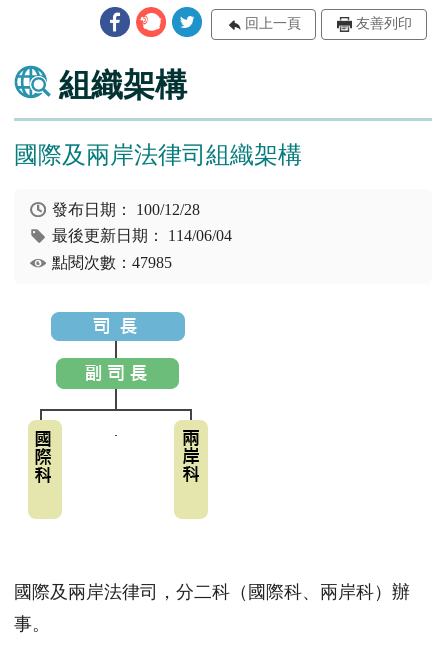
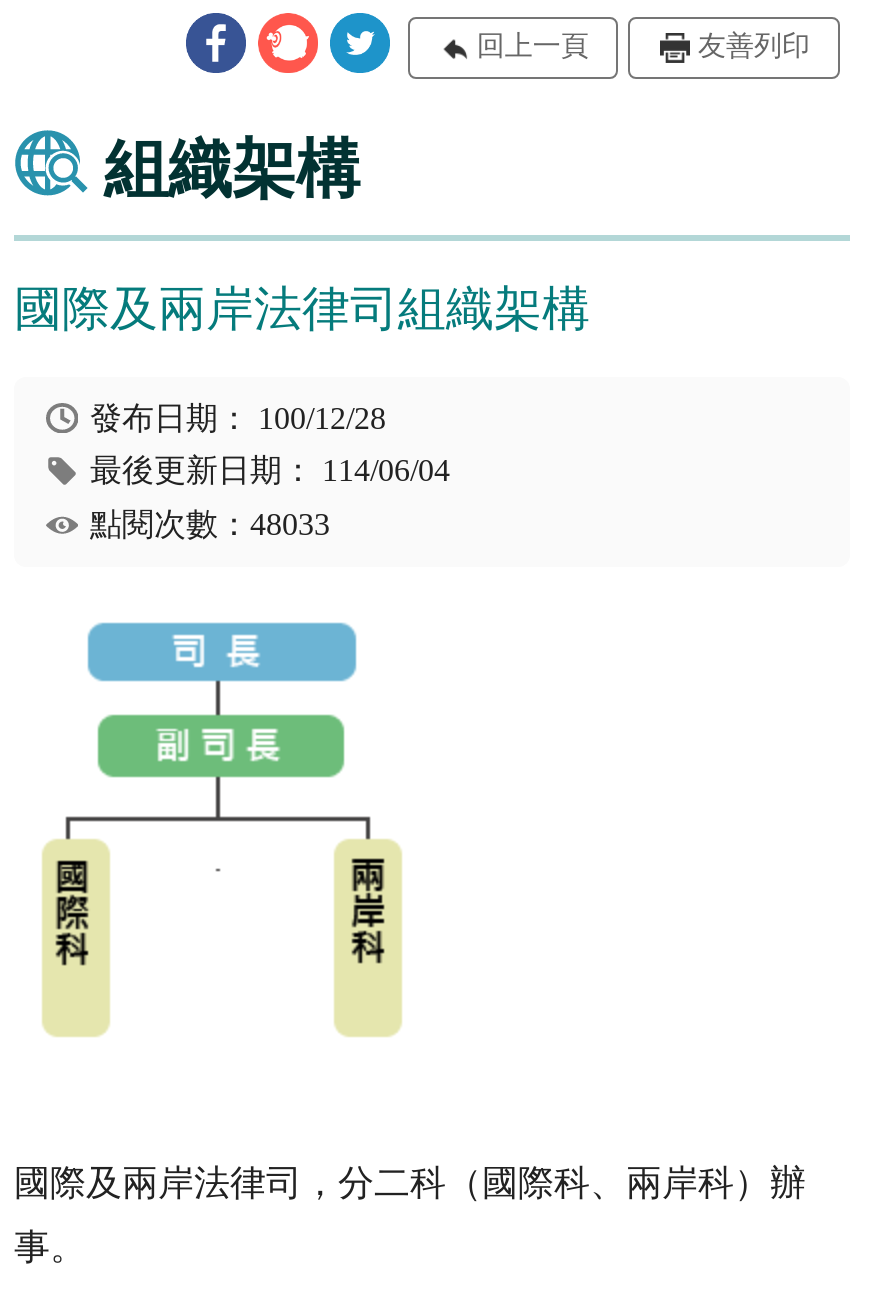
- 點閱次數：47985
+ 點閱次數：48033
